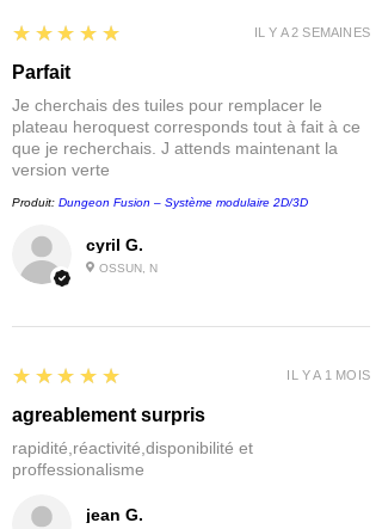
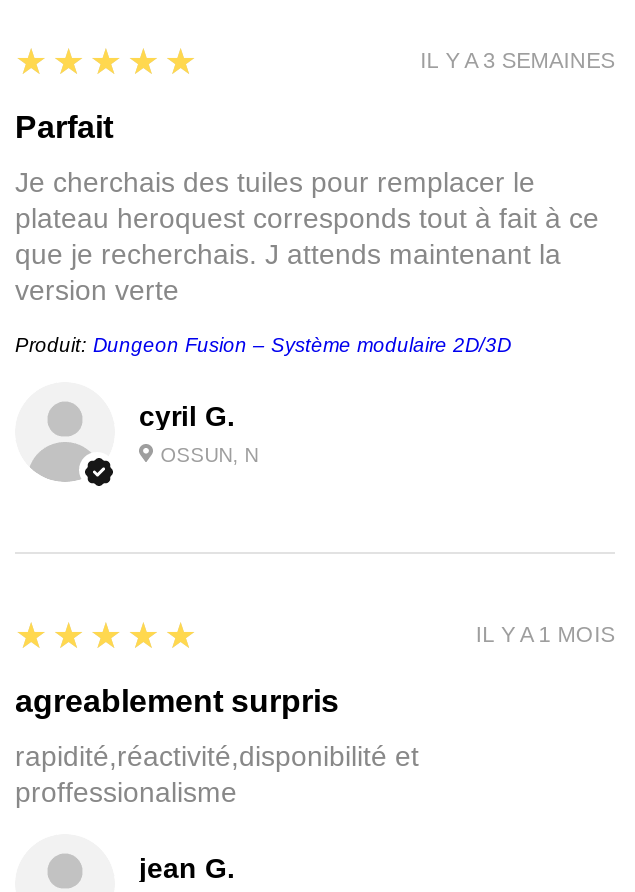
- IL Y A 2 SEMAINES
+ IL Y A 3 SEMAINES
